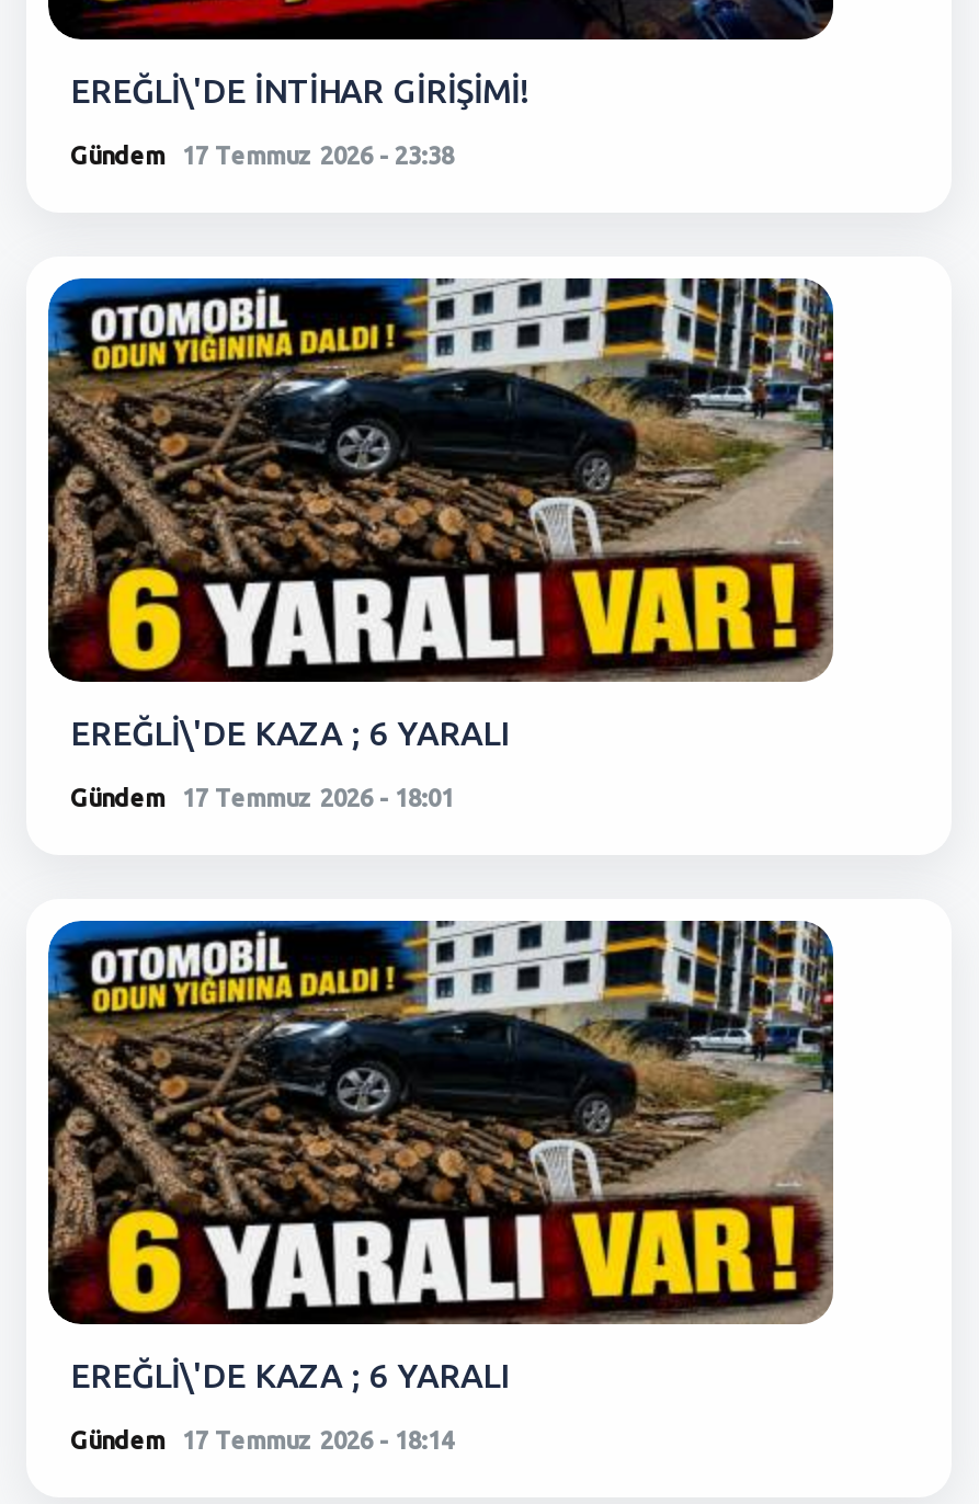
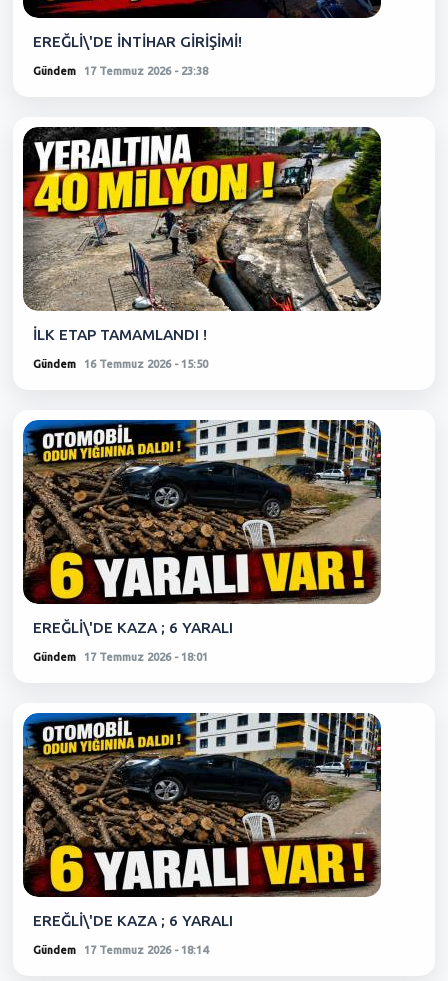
+ [image]
+ İLK ETAP TAMAMLANDI !
+ Gündem
+ 16 Temmuz 2026 - 15:50
